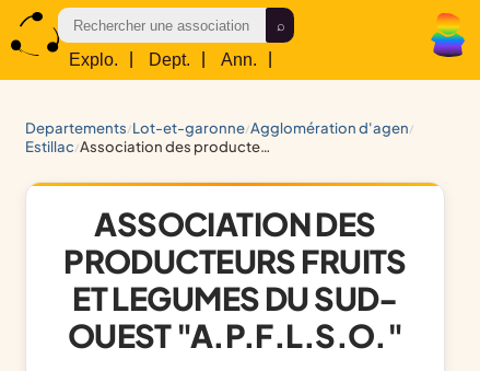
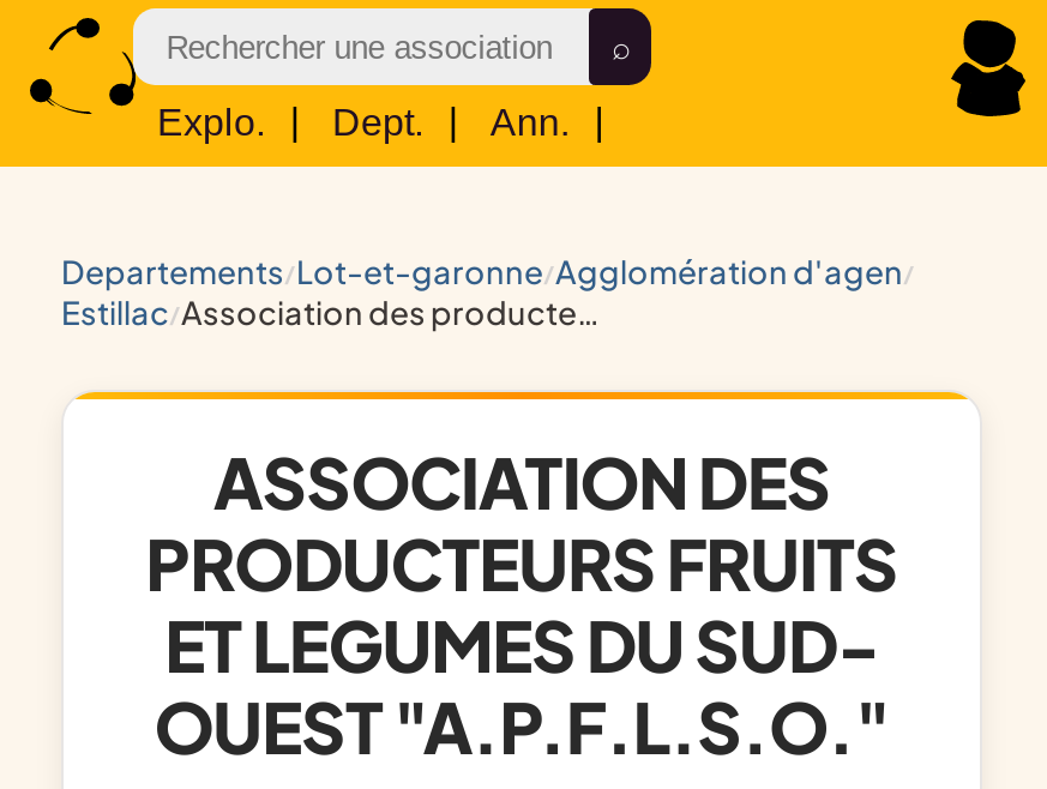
- [image]
+ [image]
